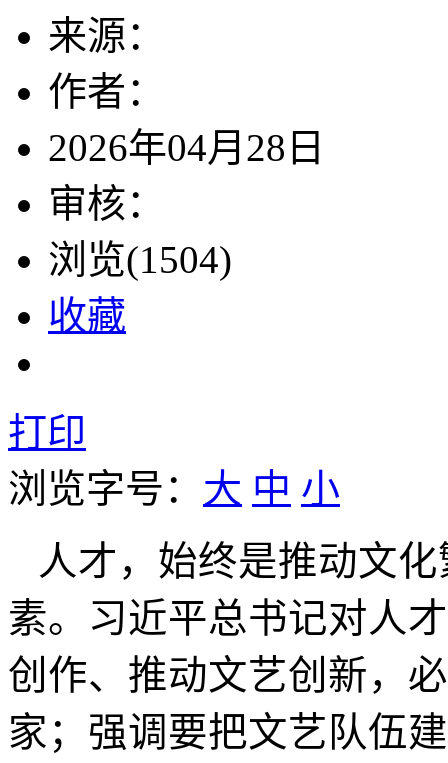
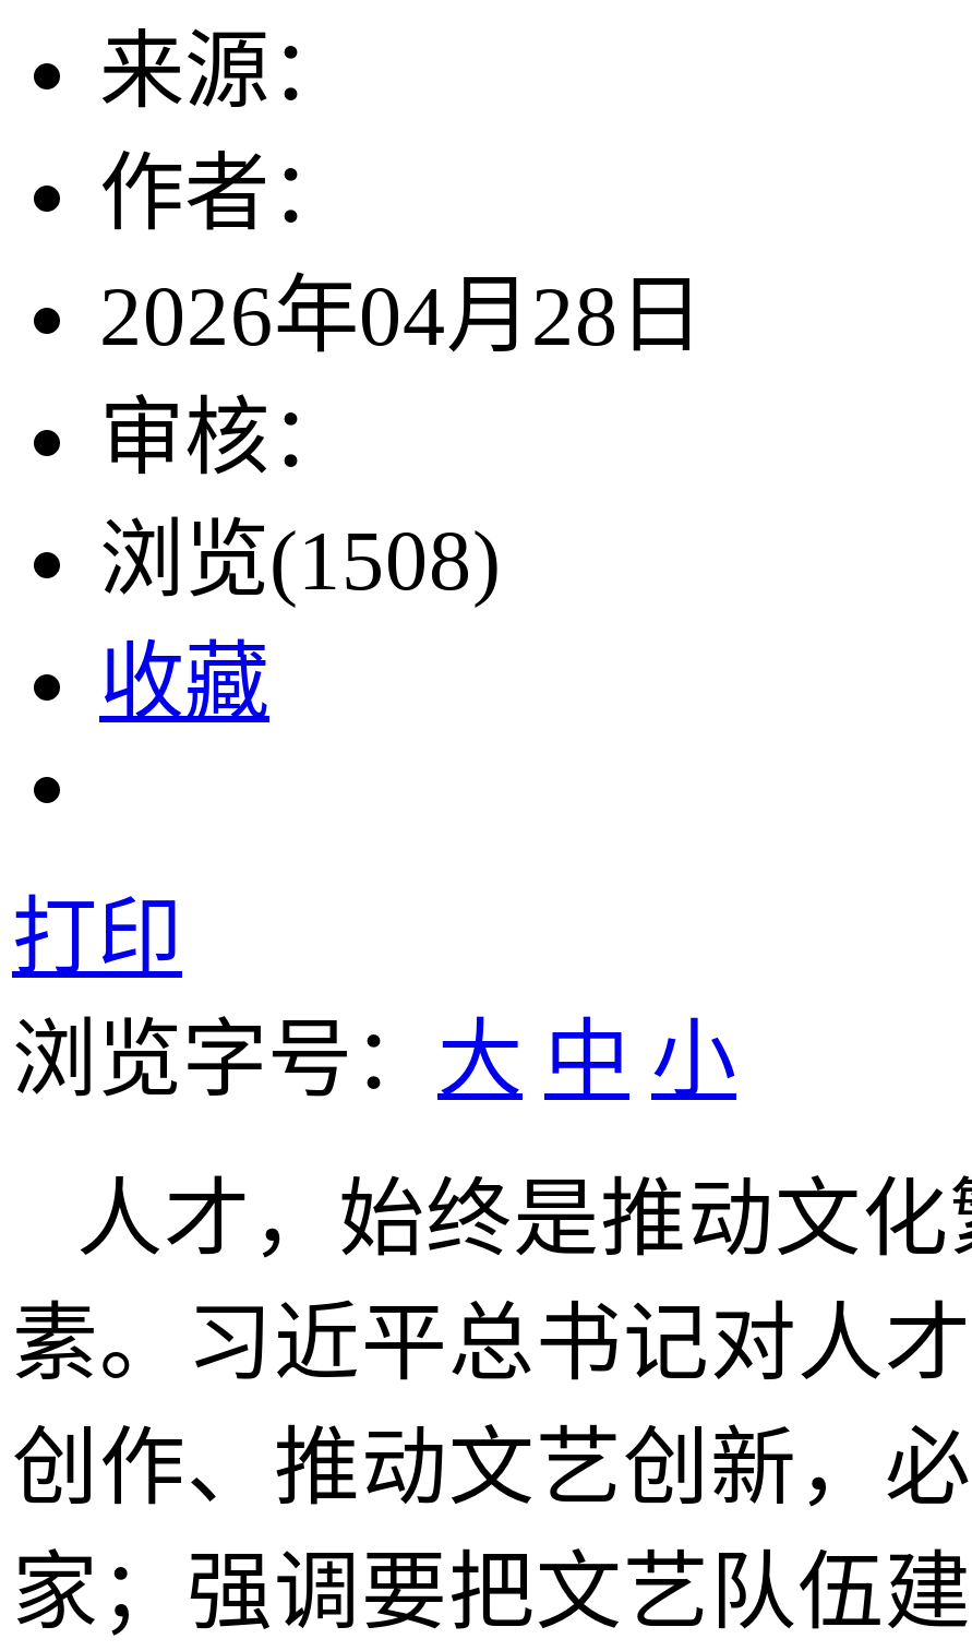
- 浏览(1504)
+ 浏览(1508)
